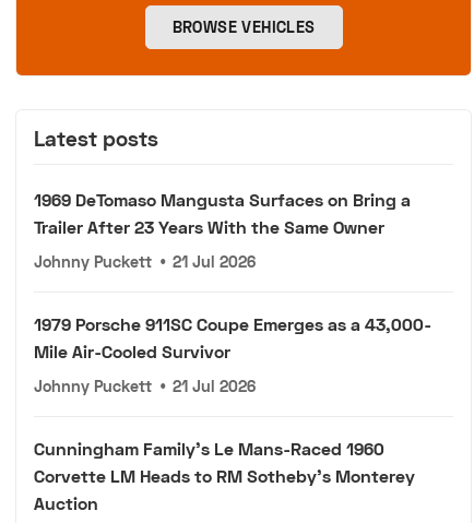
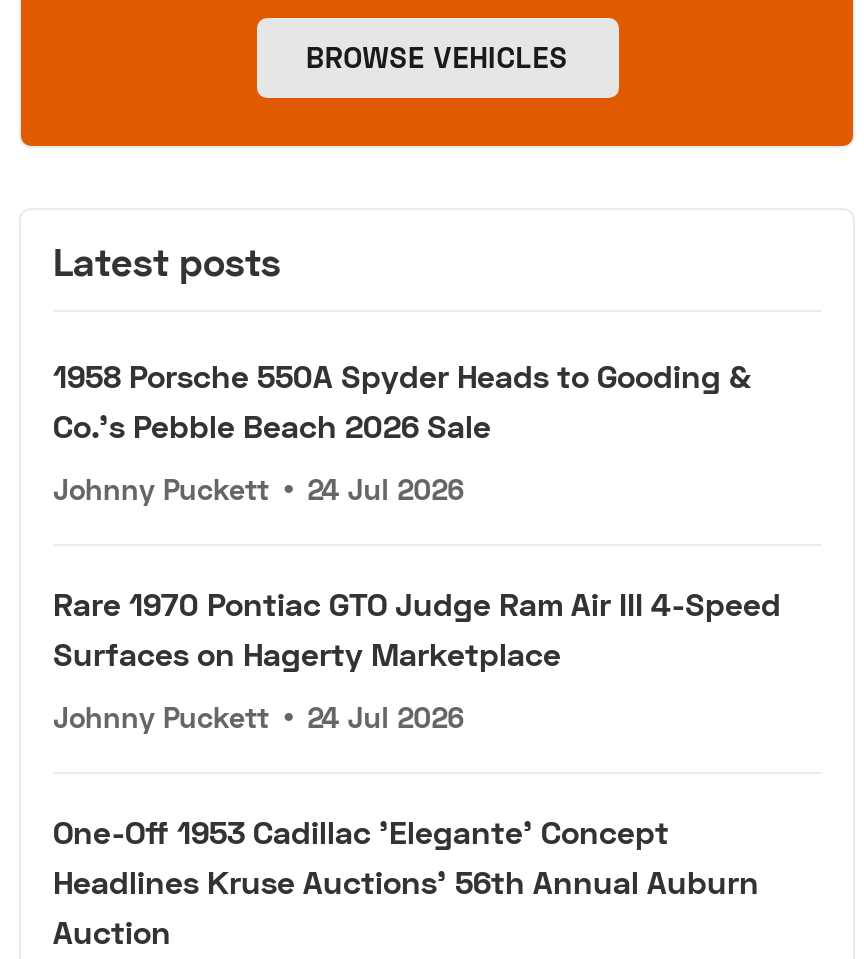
- 1969 DeTomaso Mangusta Surfaces on Bring a
- Trailer After 23 Years With the Same Owner
+ 1958 Porsche 550A Spyder Heads to Gooding &
+ Co.'s Pebble Beach 2026 Sale

- Johnny Puckett • 21 Jul 2026
+ Johnny Puckett • 24 Jul 2026

- 1979 Porsche 911SC Coupe Emerges as a 43,000-
- Mile Air-Cooled Survivor
+ Rare 1970 Pontiac GTO Judge Ram Air III 4-Speed
+ Surfaces on Hagerty Marketplace

- Johnny Puckett • 21 Jul 2026
+ Johnny Puckett • 24 Jul 2026

- Cunningham Family's Le Mans-Raced 1960
- Corvette LM Heads to RM Sotheby's Monterey
+ One-Off 1953 Cadillac 'Elegante' Concept
+ Headlines Kruse Auctions' 56th Annual Auburn
